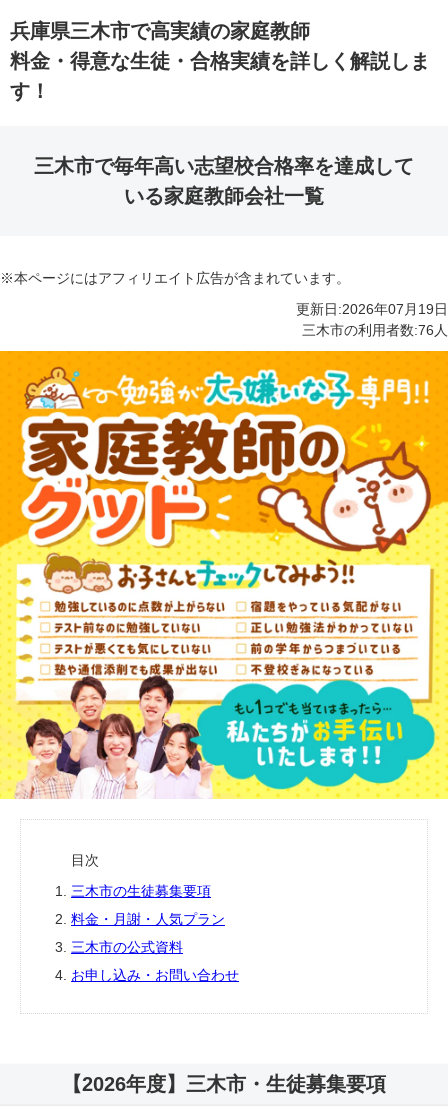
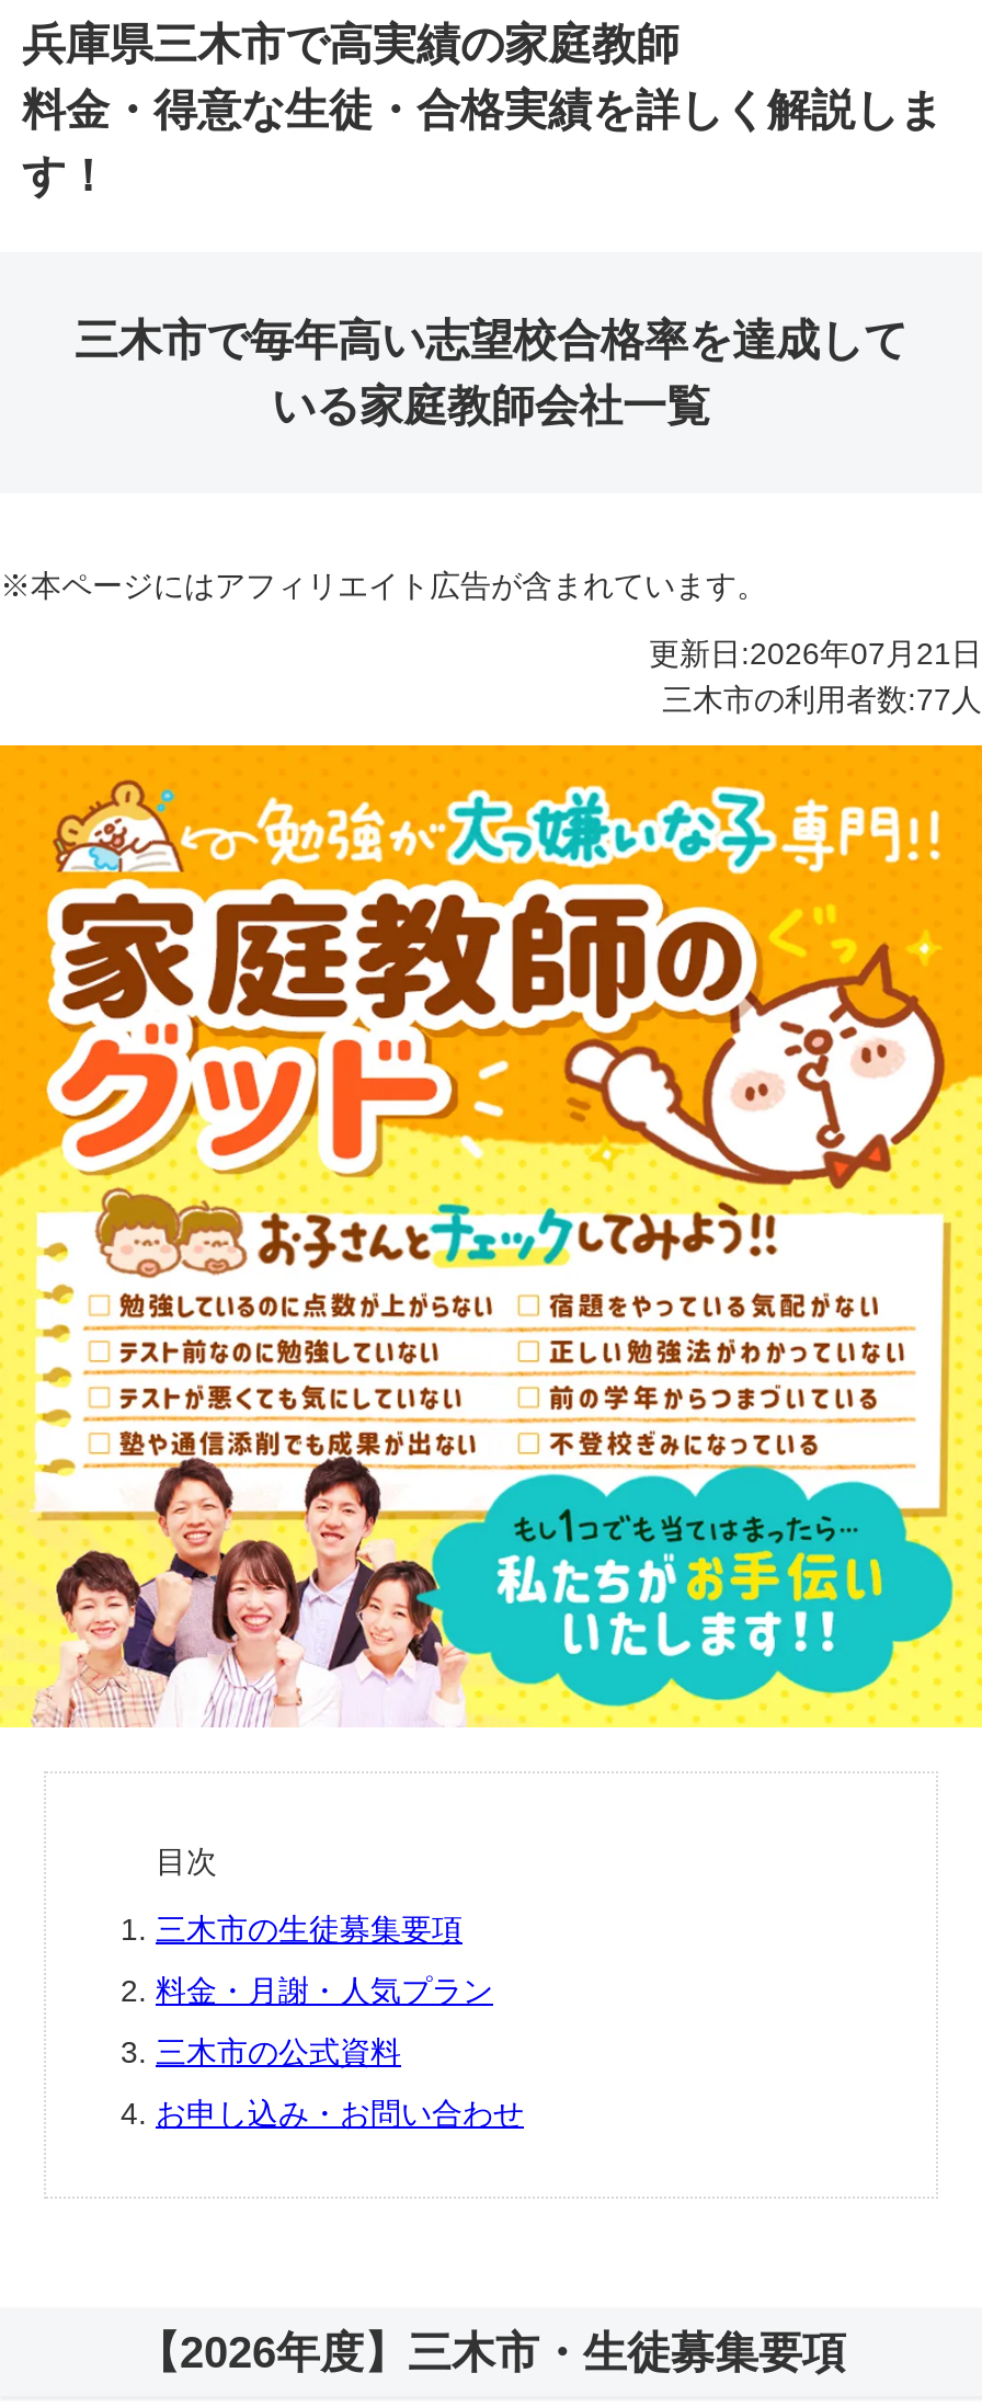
- 更新日: 2026年07月19日
+ 更新日: 2026年07月21日

- 三木市の利用者数:76人
+ 三木市の利用者数:77人
